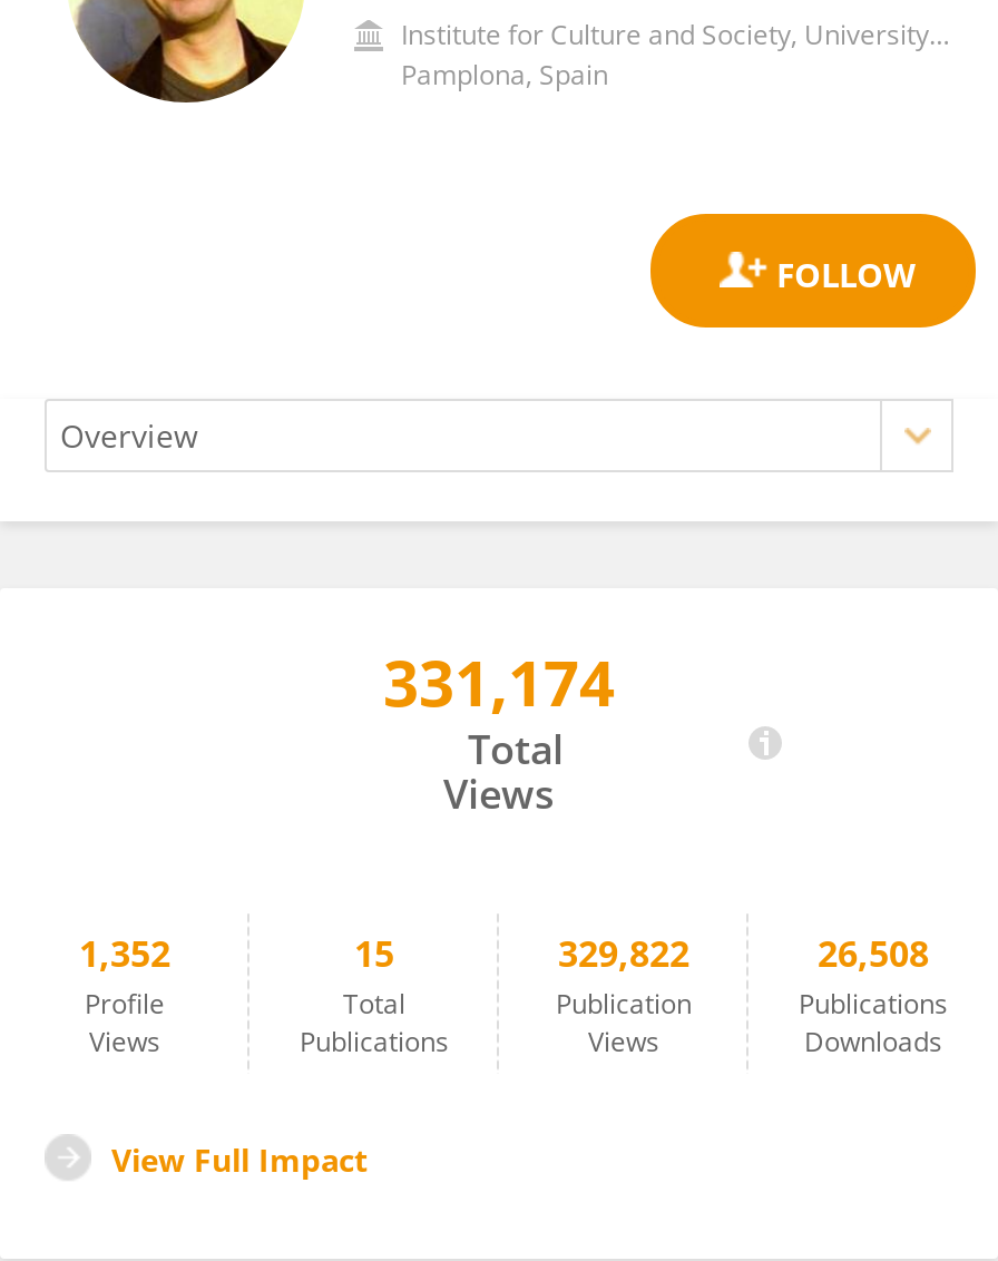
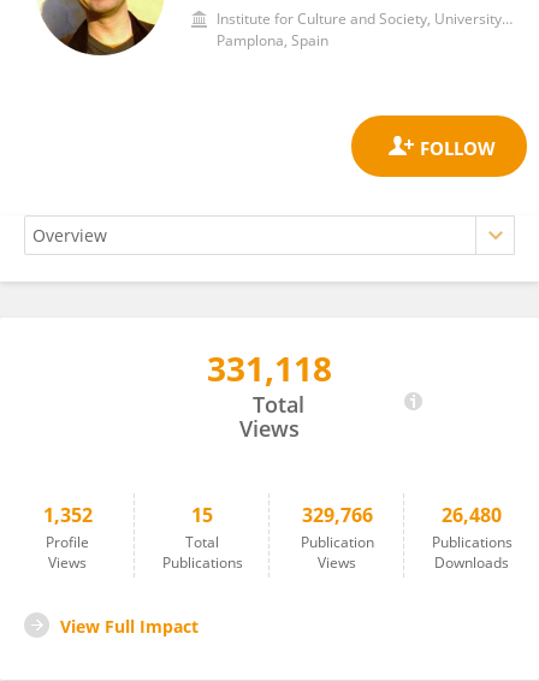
- 331,174
+ 331,118

- 329,822
+ 329,766

- 26,508
+ 26,480
